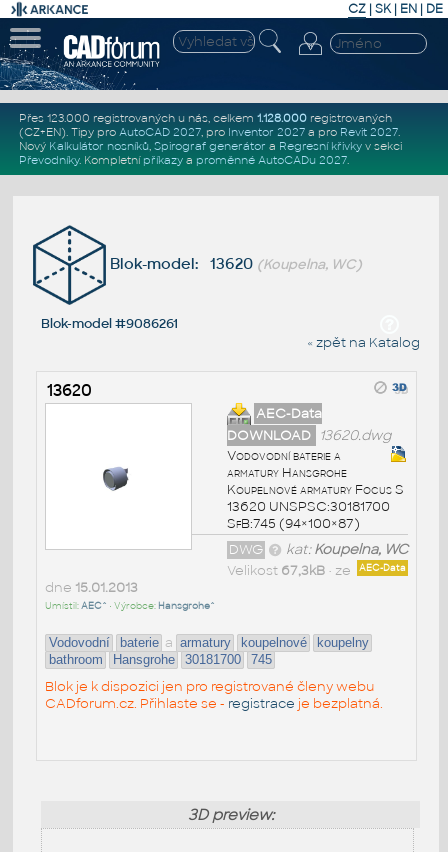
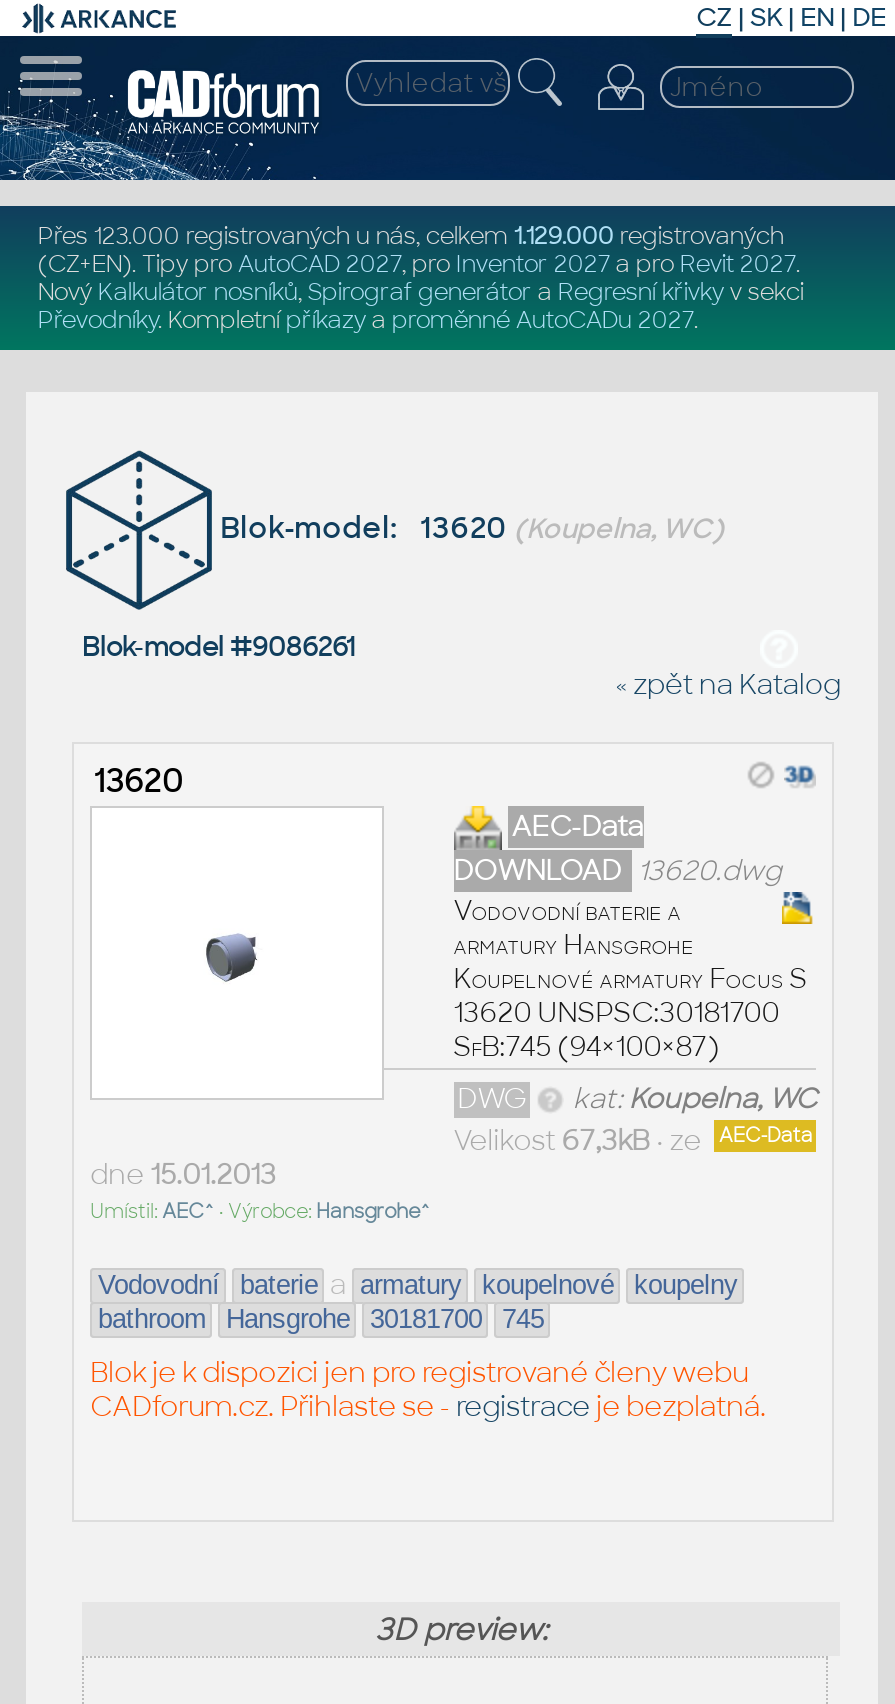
- Přes 123.000 registrovaných u nás, celkem 1.128.000 registrovaných
+ Přes 123.000 registrovaných u nás, celkem 1.129.000 registrovaných
